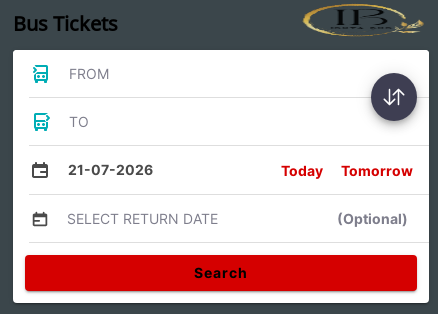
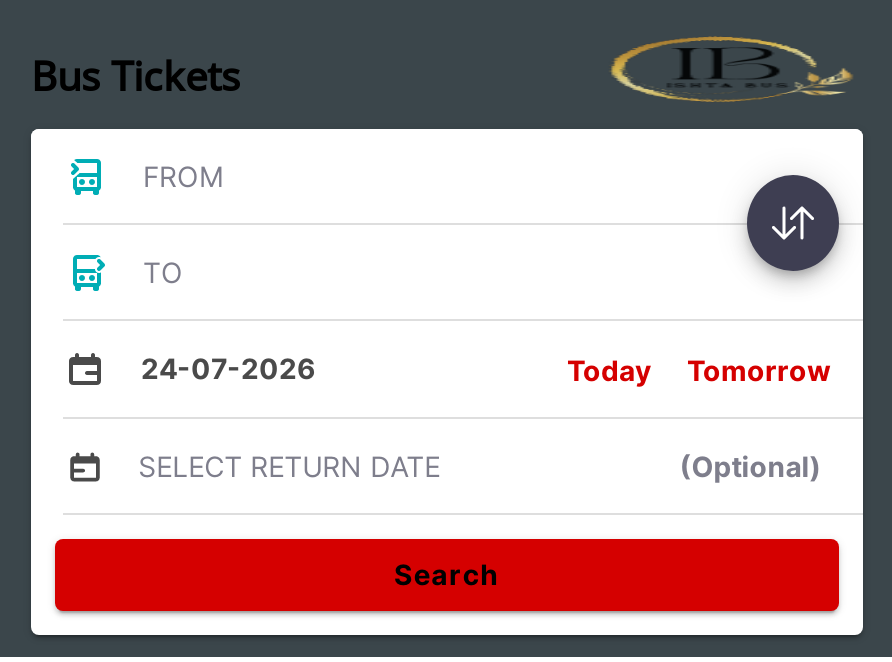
- 21-07-2026
+ 24-07-2026
